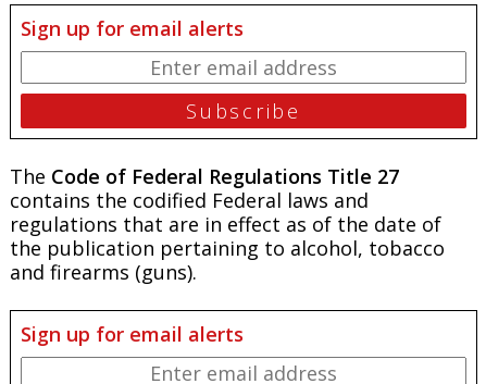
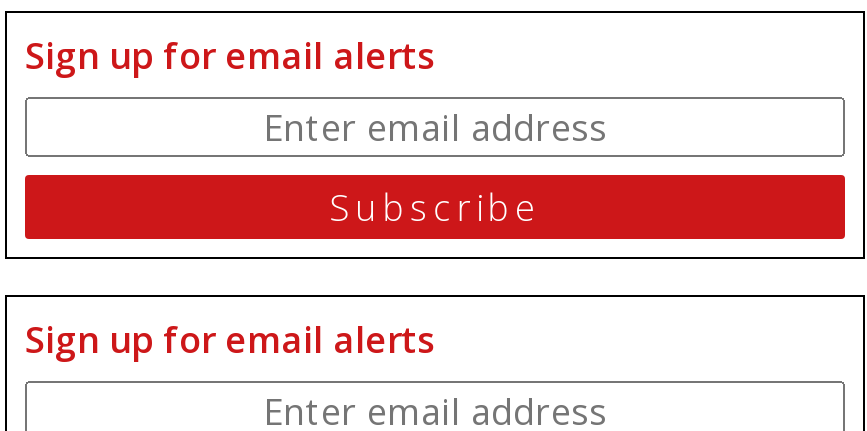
- The Code of Federal Regulations Title 27
- contains the codified Federal laws and
- regulations that are in effect as of the date of
- the publication pertaining to alcohol, tobacco
- and firearms (guns).
